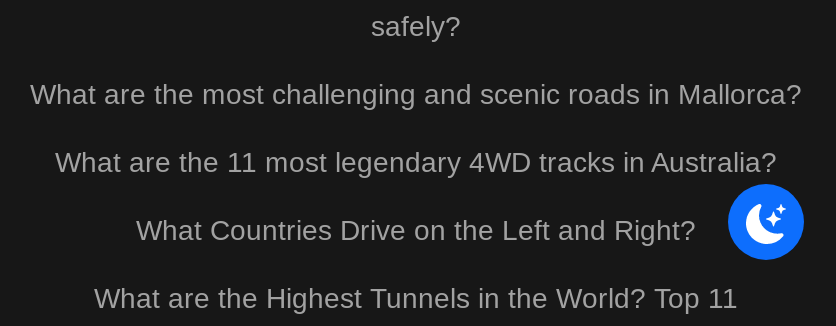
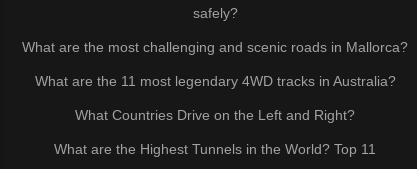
- [image]
